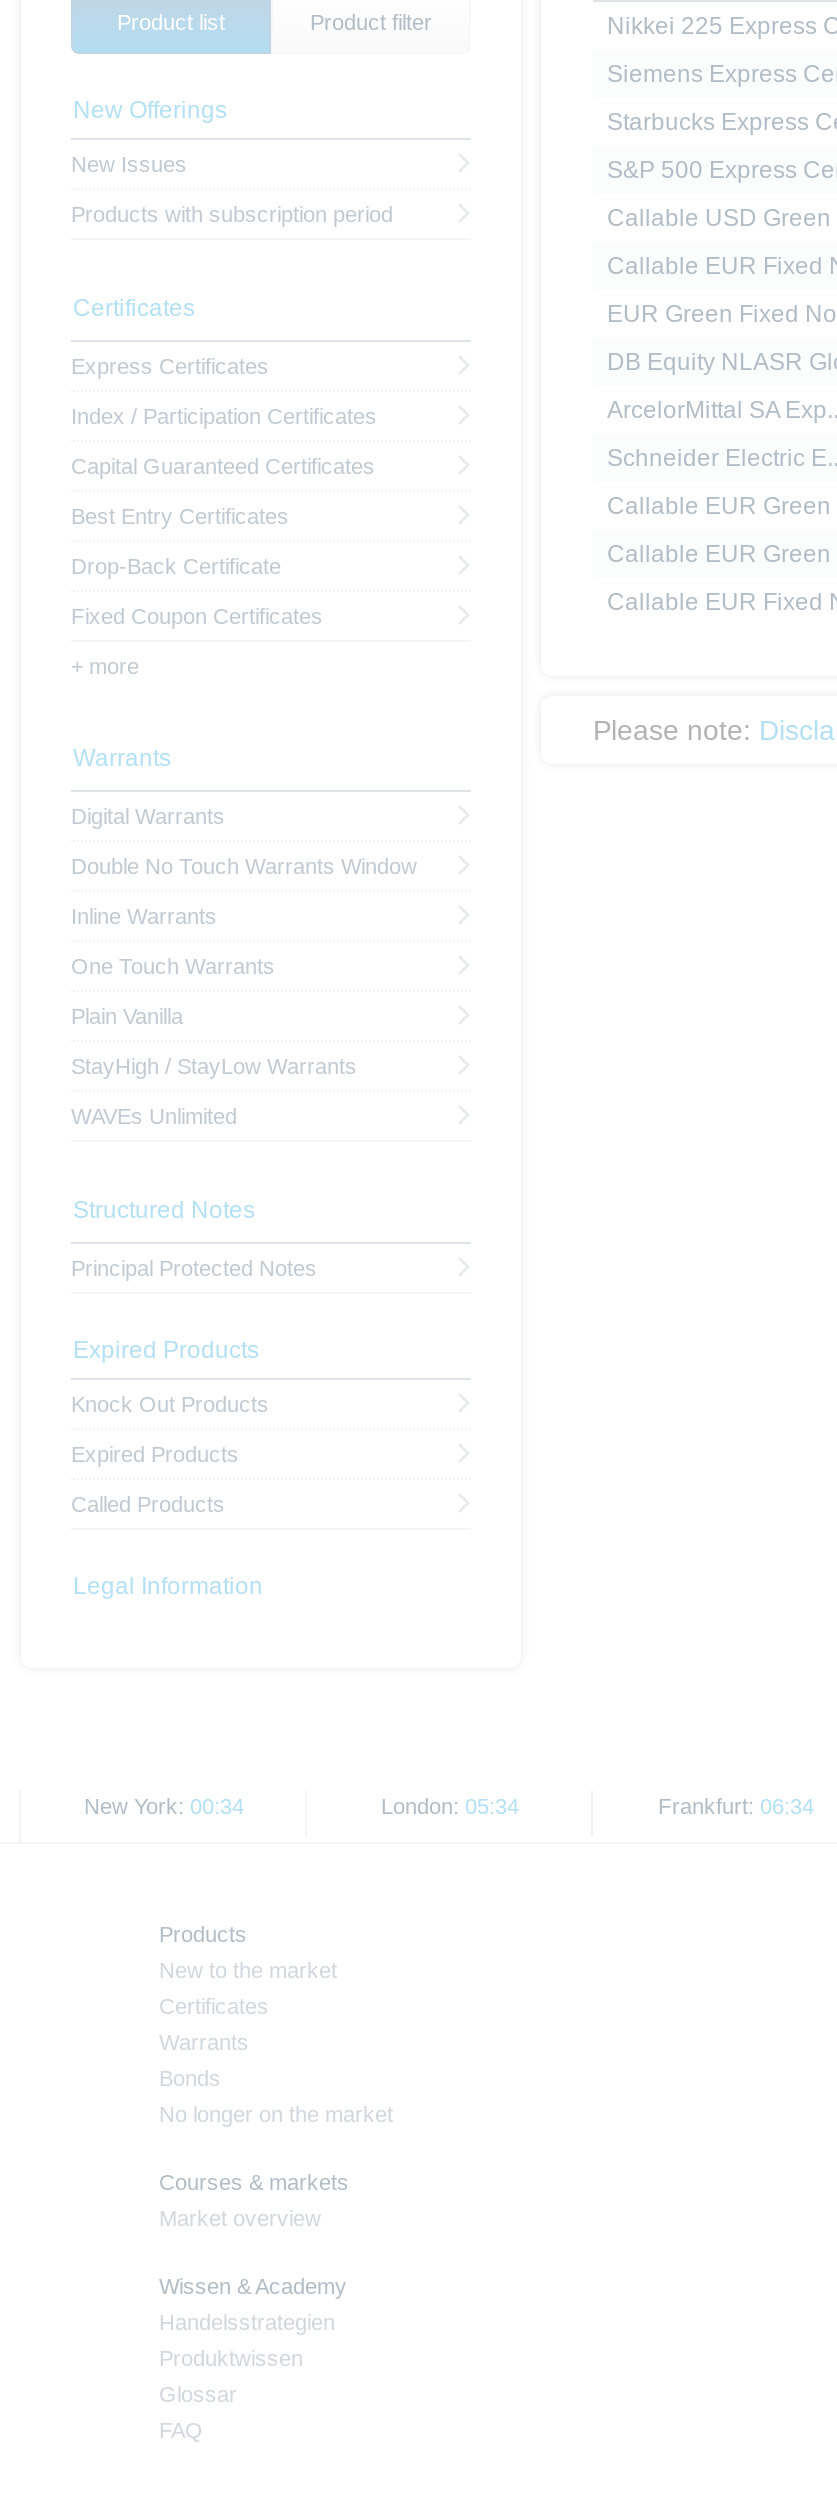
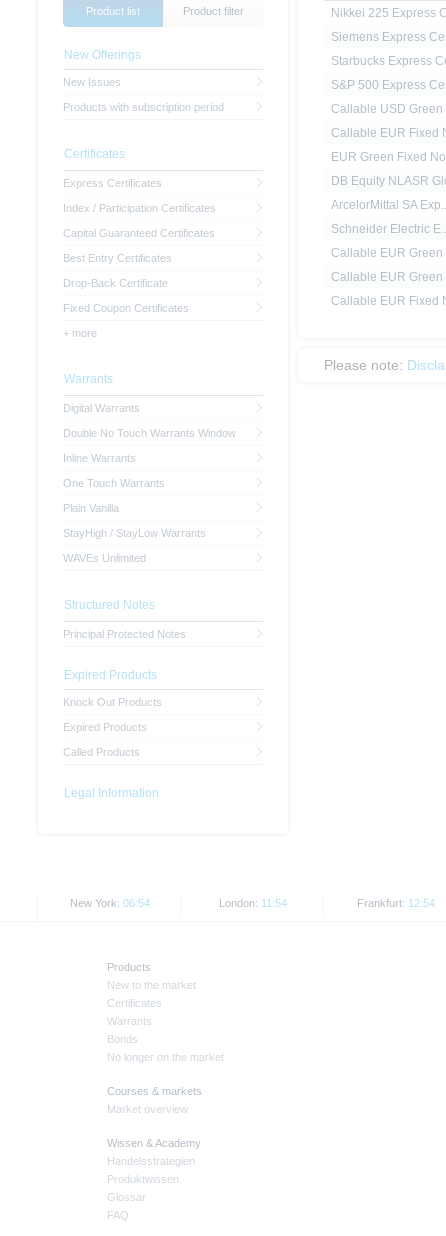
- New York: 00:34
+ New York: 06:54

- London: 05:34
+ London: 11:54

- Frankfurt: 06:34
+ Frankfurt: 12:54
